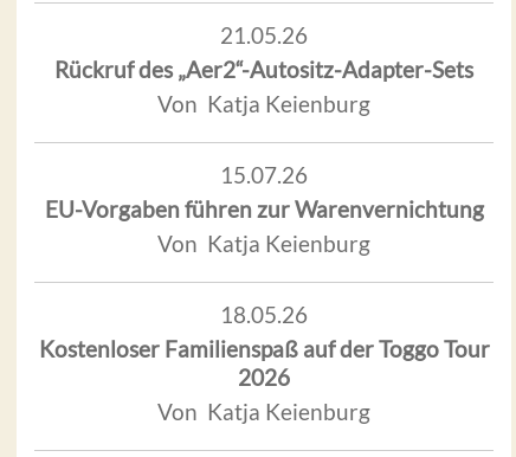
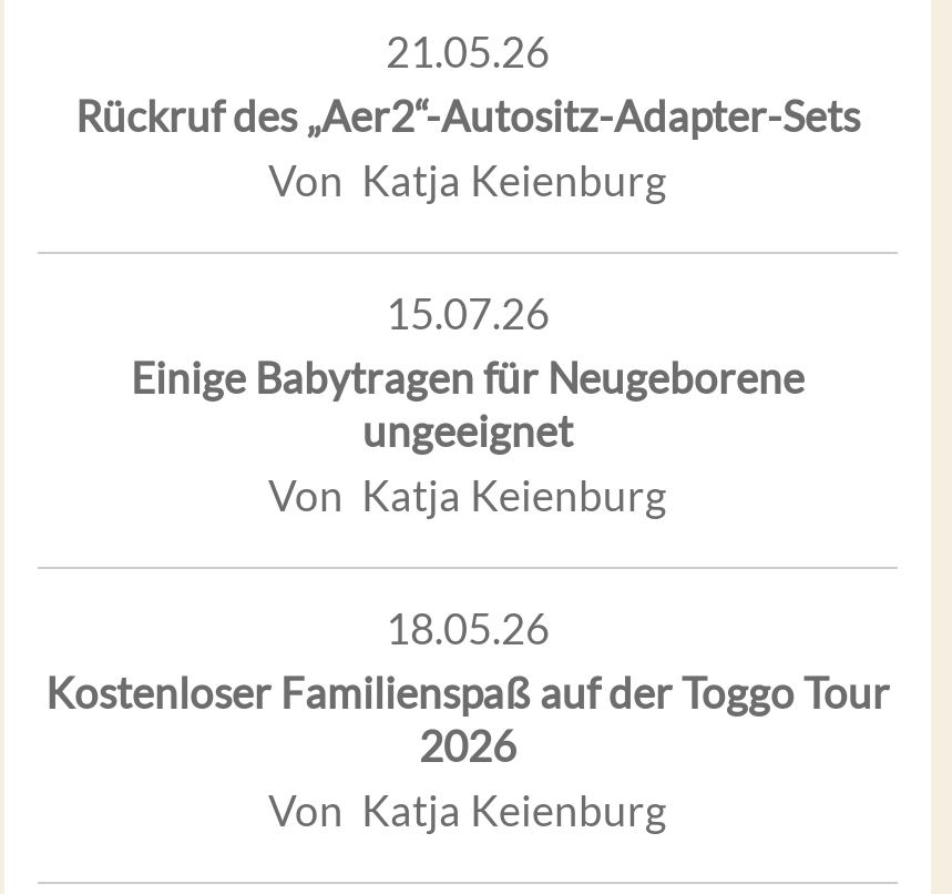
- EU-Vorgaben führen zur Warenvernichtung
+ Einige Babytragen für Neugeborene
+ ungeeignet
